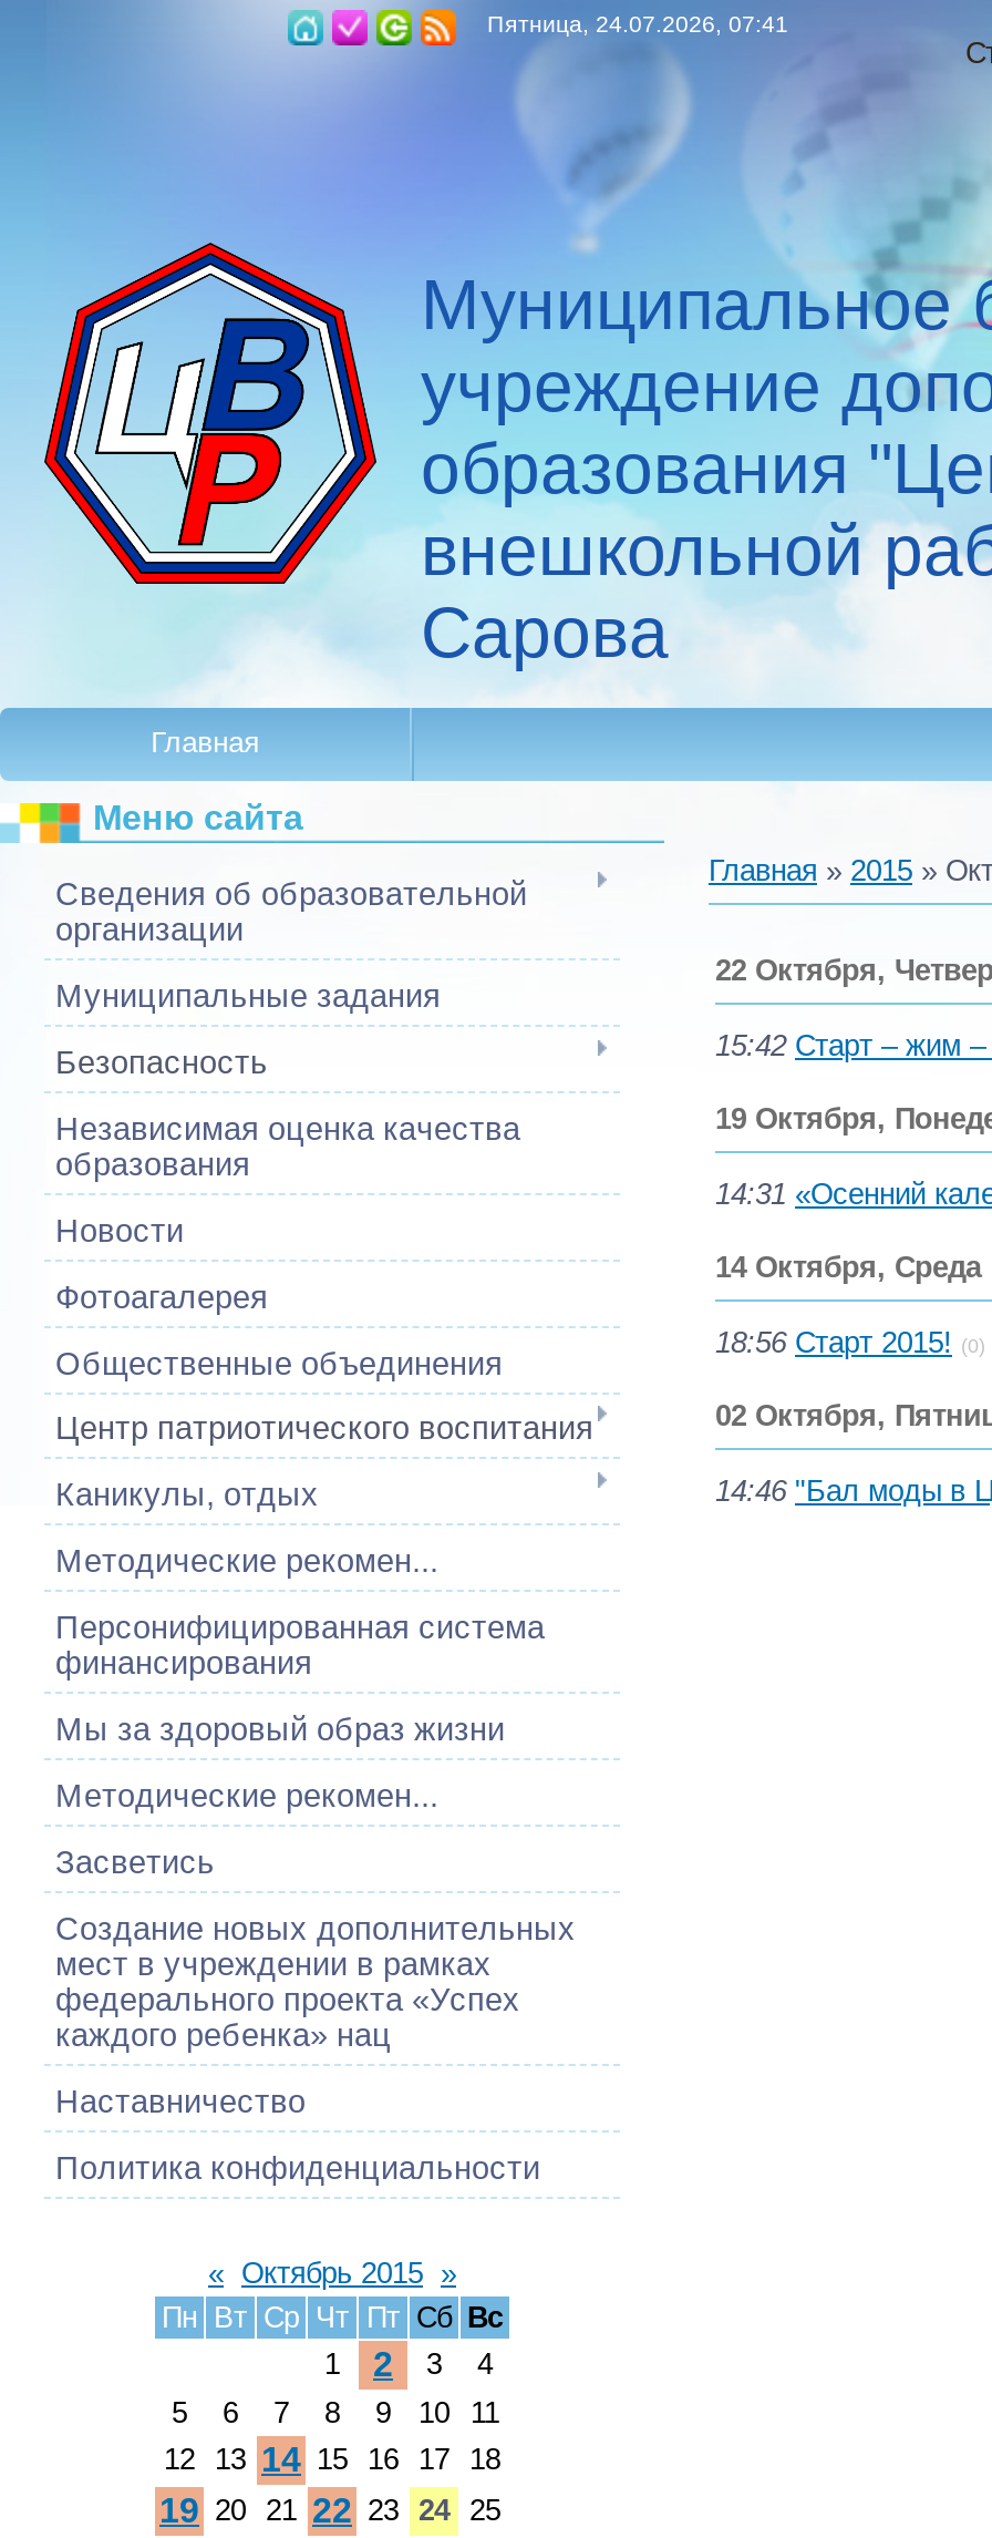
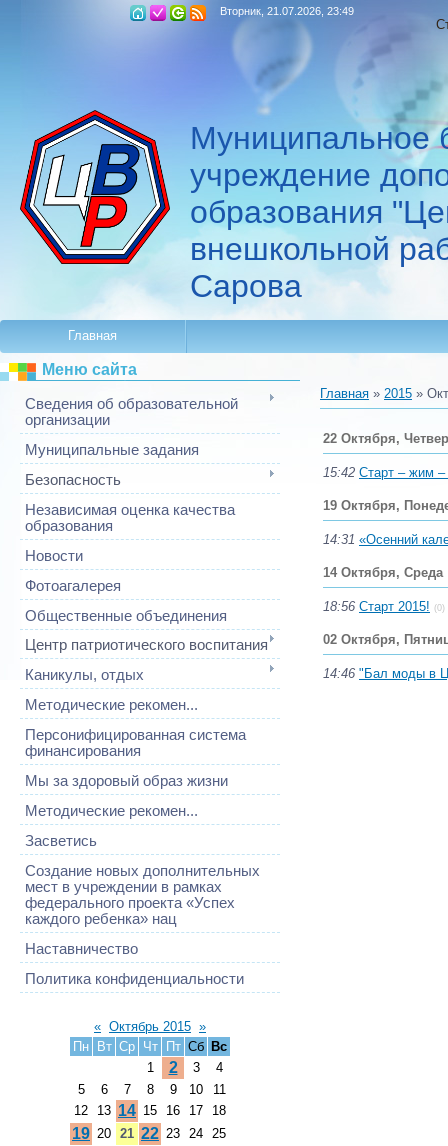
- Пятница, 24.07.2026, 07:41
+ Вторник, 21.07.2026, 23:49
